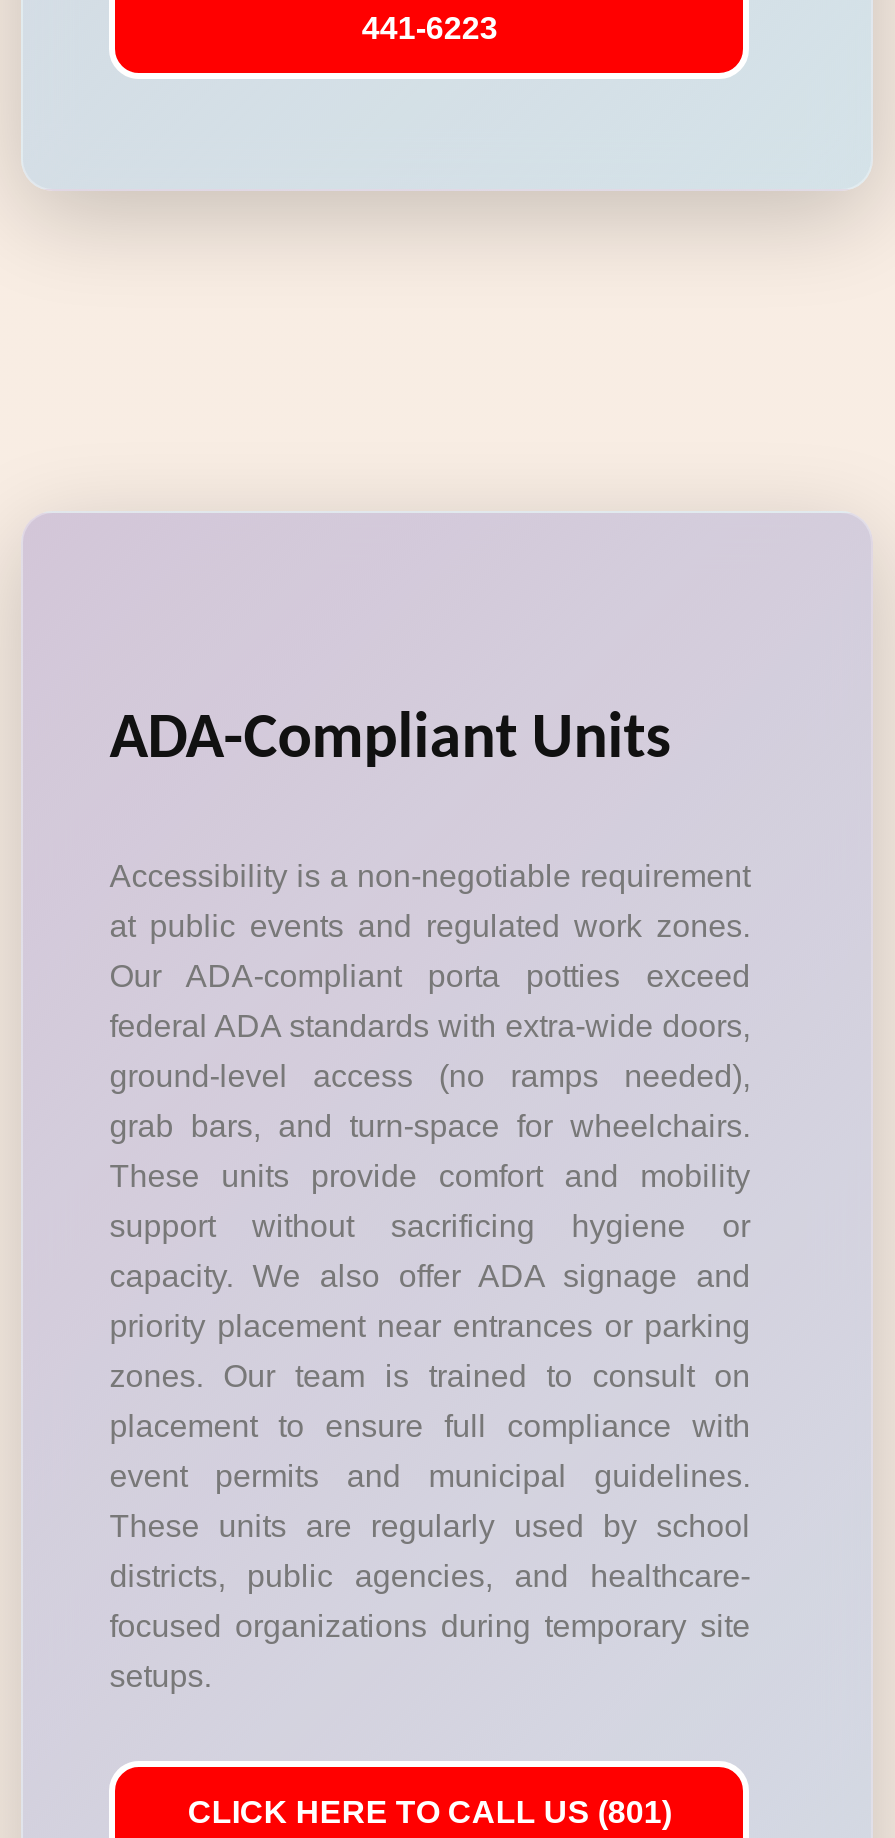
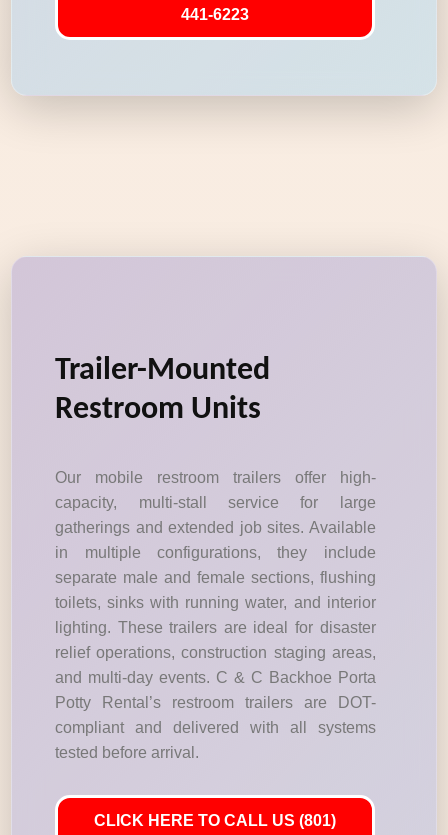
- ADA-Compliant Units
- Accessibility is a non-negotiable requirement
- at public events and regulated work zones.
- Our ADA-compliant porta potties exceed
- federal ADA standards with extra-wide doors,
- ground-level access (no ramps needed),
- grab bars, and turn-space for wheelchairs.
- These units provide comfort and mobility
- support without sacrificing hygiene or
- capacity. We also offer ADA signage and
- priority placement near entrances or parking
- zones. Our team is trained to consult on
- placement to ensure full compliance with
- event permits and municipal guidelines.
- These units are regularly used by school
- districts, public agencies, and healthcare-
- focused organizations during temporary site
- setups.
+ Trailer-Mounted
+ Restroom Units
+ Our mobile restroom trailers offer high-
+ capacity, multi-stall service for large
+ gatherings and extended job sites. Available
+ in multiple configurations, they include
+ separate male and female sections, flushing
+ toilets, sinks with running water, and interior
+ lighting. These trailers are ideal for disaster
+ relief operations, construction staging areas,
+ and multi-day events. C & C Backhoe Porta
+ Potty Rental’s restroom trailers are DOT-
+ compliant and delivered with all systems
+ tested before arrival.
